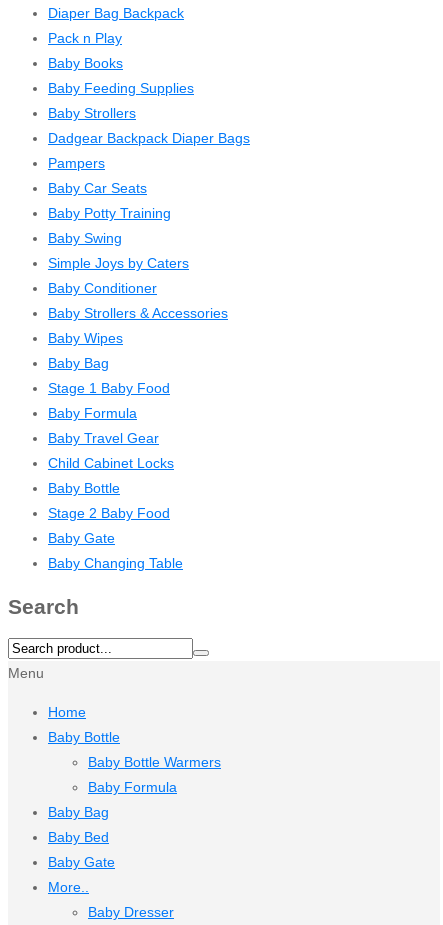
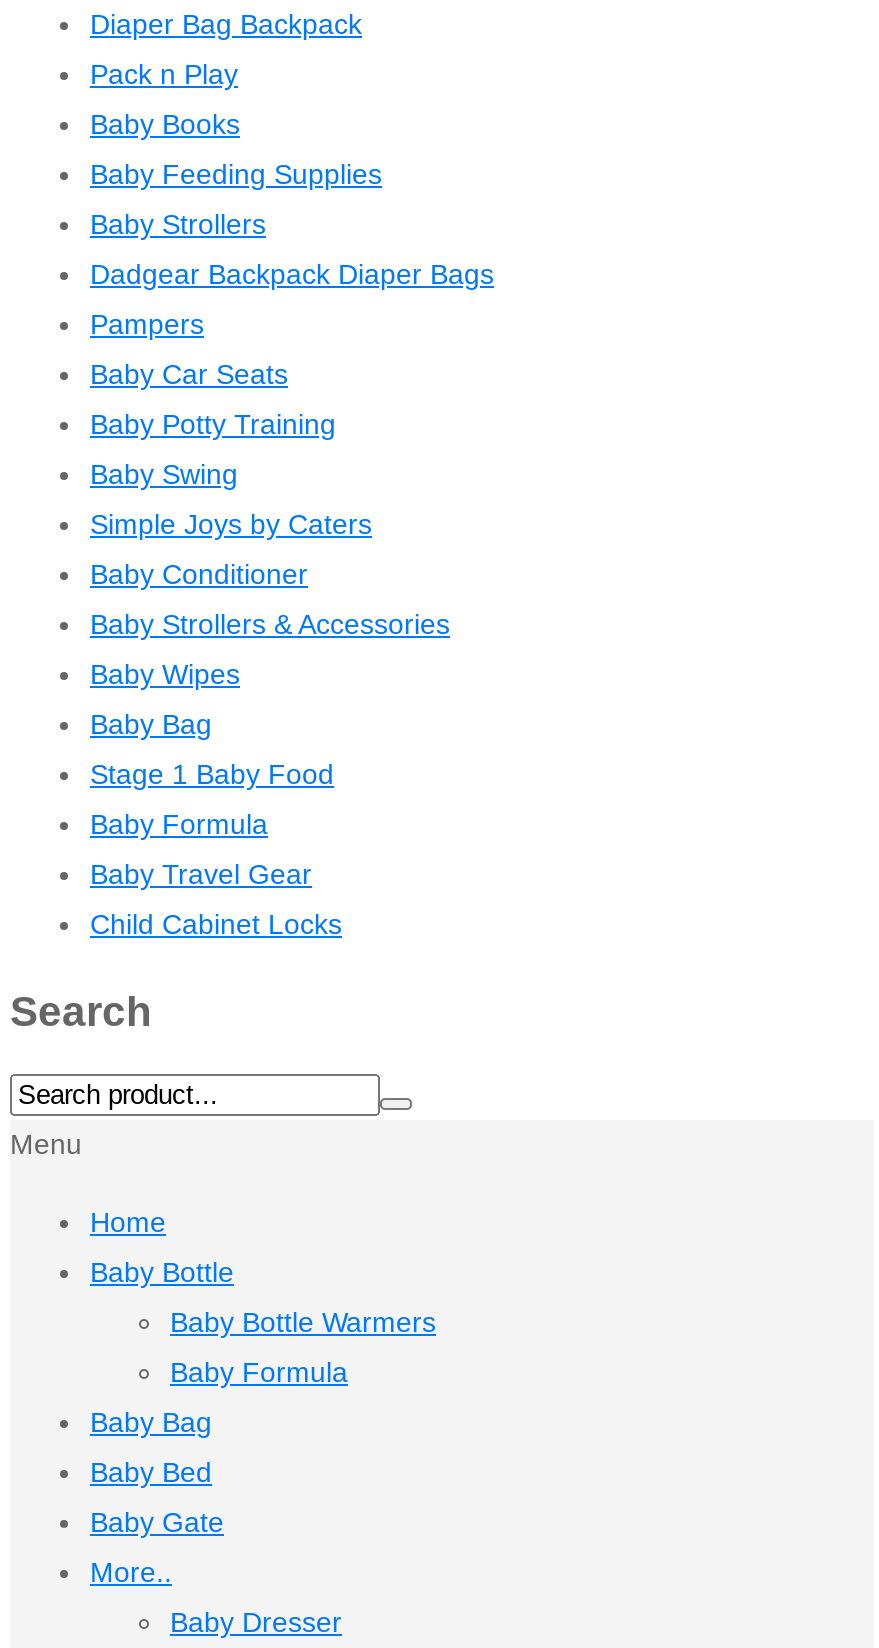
- Baby Bottle
- Stage 2 Baby Food
- Baby Gate
- Baby Changing Table
